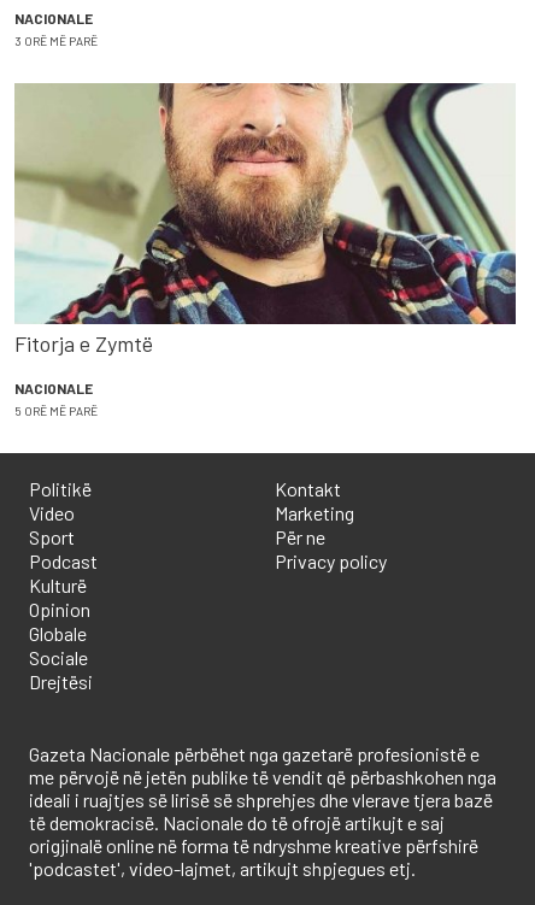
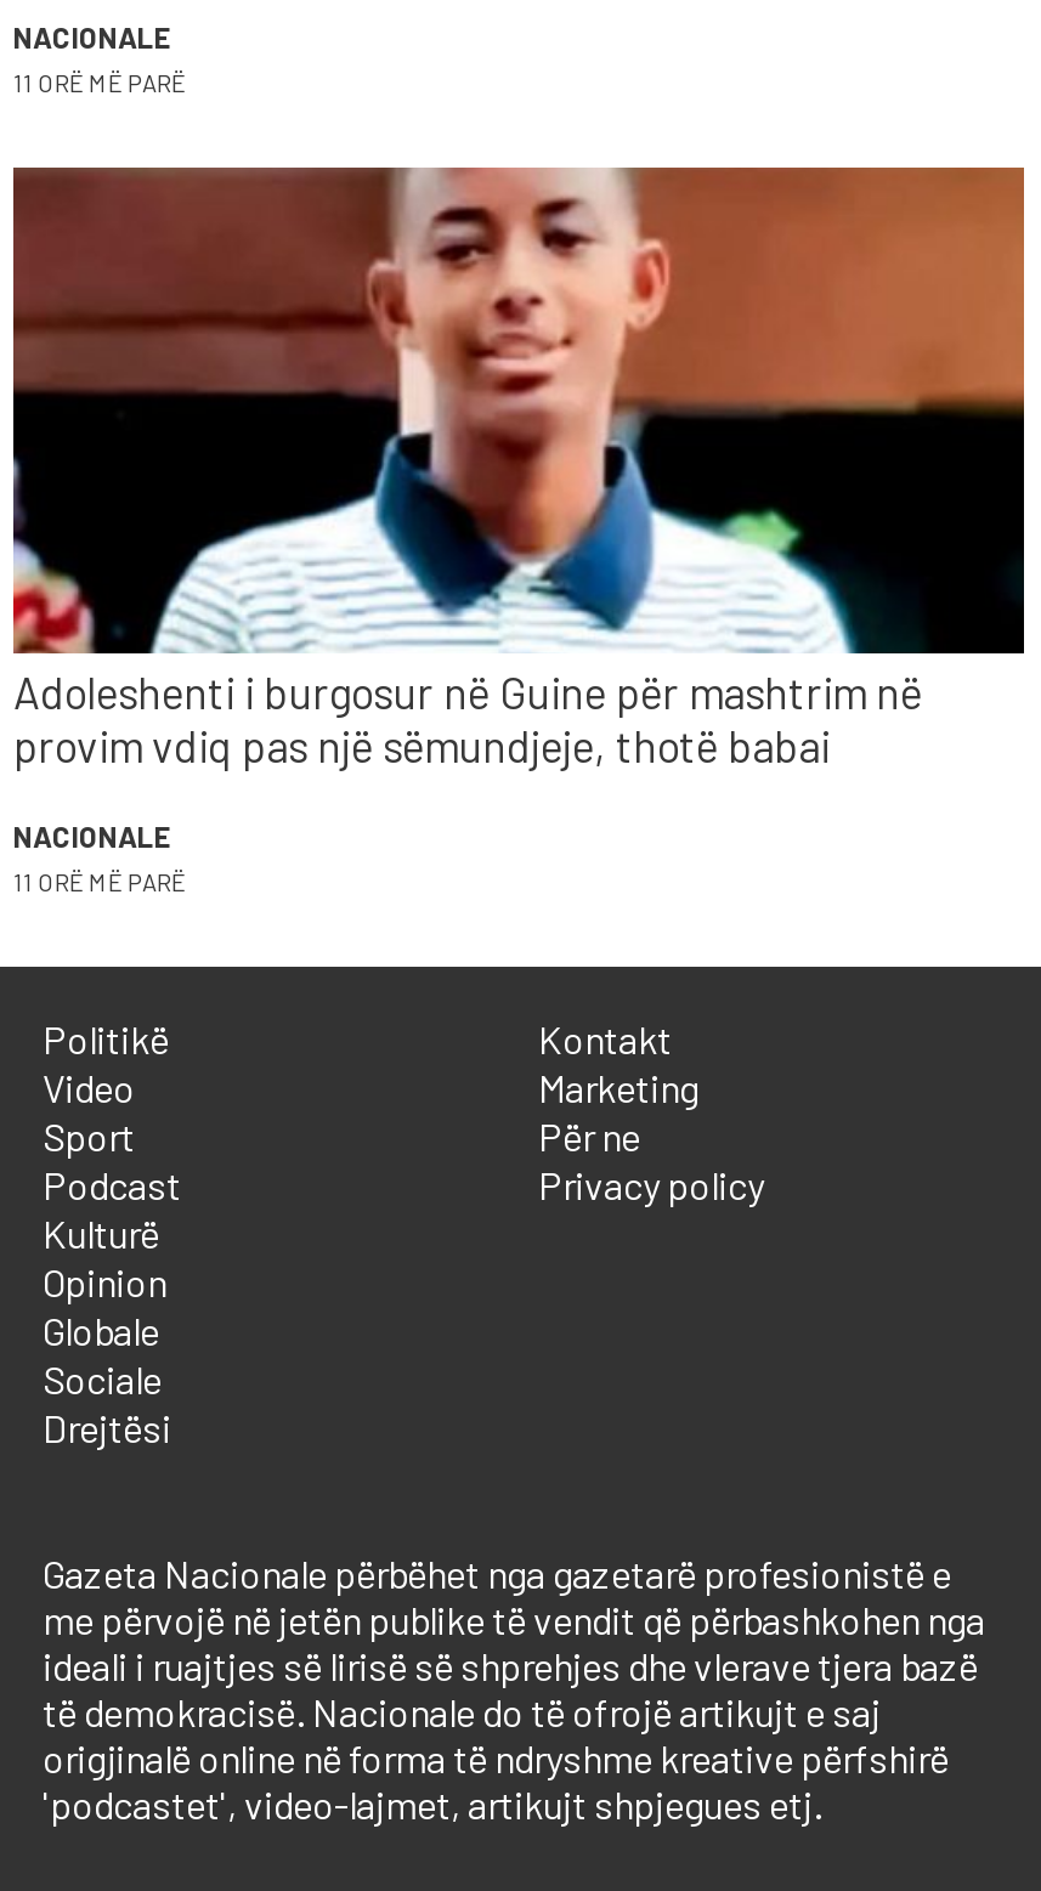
- 3 ORË MË PARË
+ 11 ORË MË PARË

- [image]
- Fitorja e Zymtë
+ [image]
+ Adoleshenti i burgosur në Guine për mashtrim në
+ provim vdiq pas një sëmundjeje, thotë babai

- 5 ORË MË PARË
+ 11 ORË MË PARË
